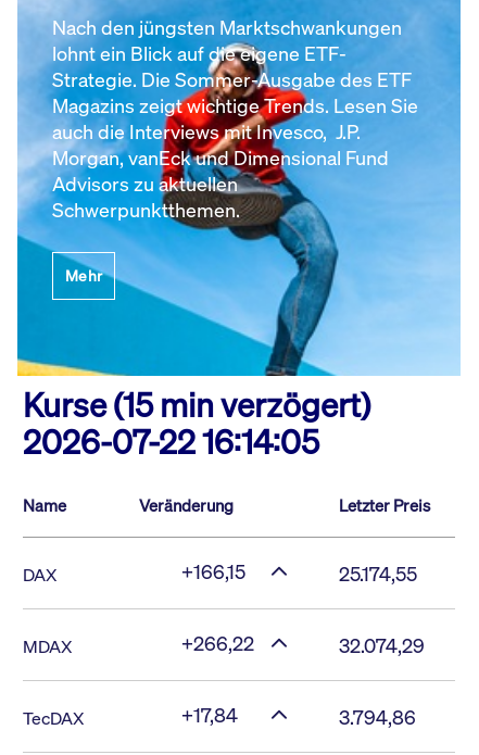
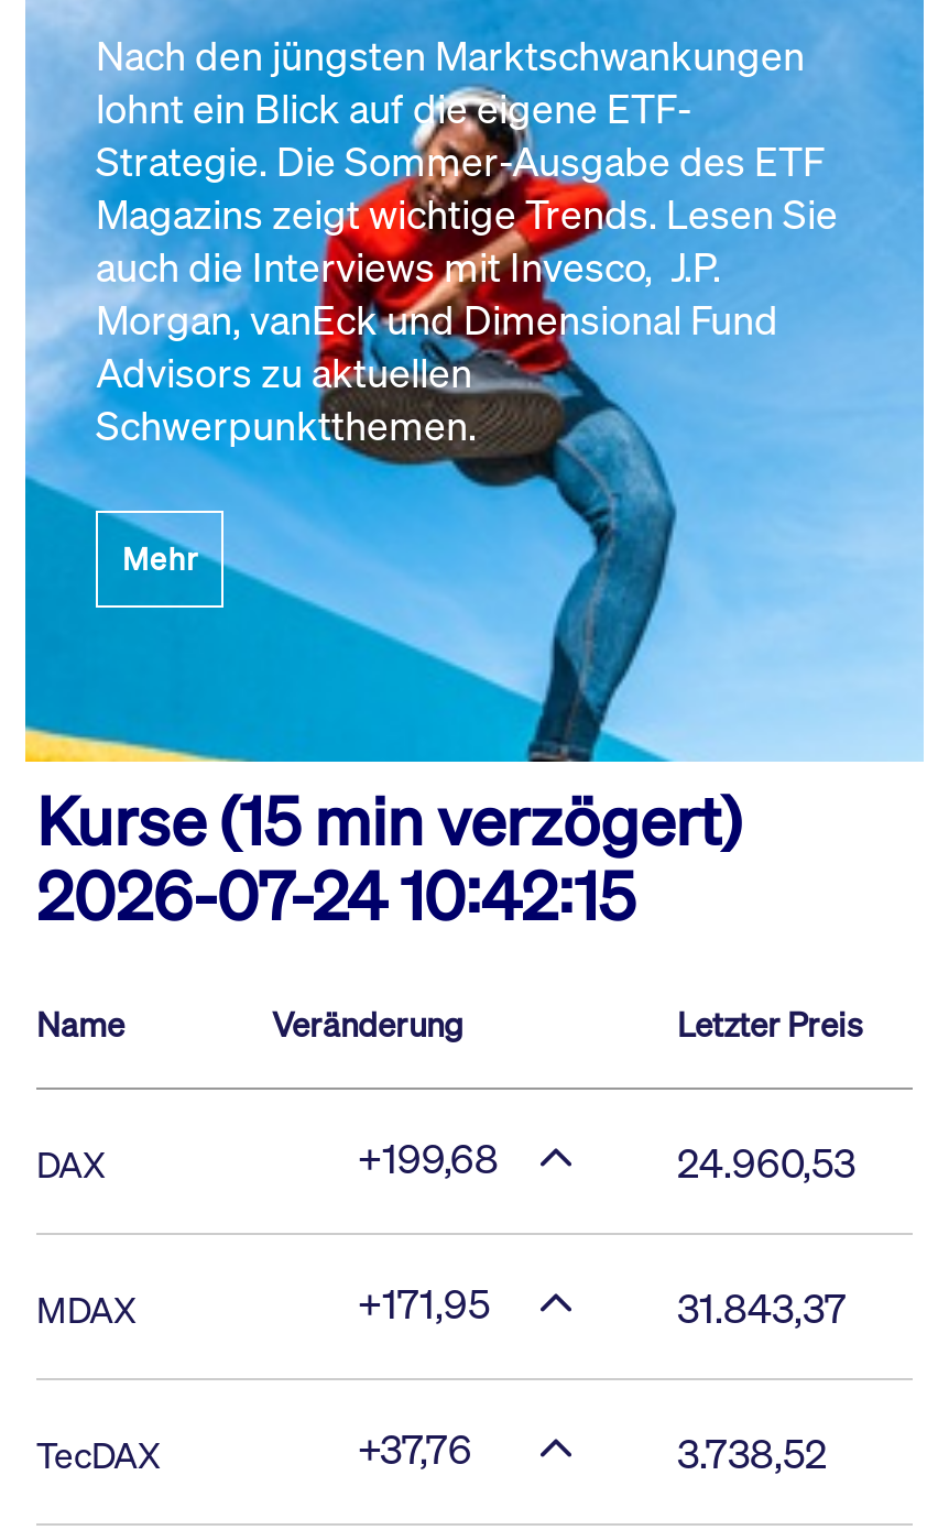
- 2026-07-22 16:14:05
+ 2026-07-24 10:42:15

- +166,15
+ +199,68

- 25.174,55
+ 24.960,53

- +266,22
+ +171,95

- 32.074,29
+ 31.843,37

- +17,84
+ +37,76

- 3.794,86
+ 3.738,52
